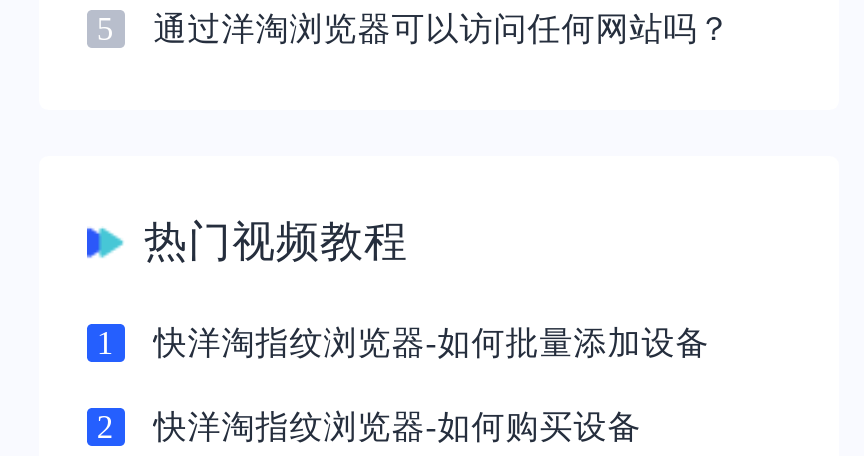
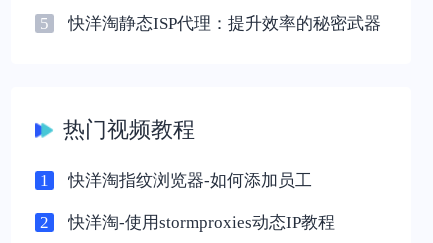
- 通过洋淘浏览器可以访问任何网站吗？
+ 快洋淘静态ISP代理：提升效率的秘密武器

- 快洋淘指纹浏览器-如何批量添加设备
+ 快洋淘指纹浏览器-如何添加员工

- 快洋淘指纹浏览器-如何购买设备
+ 快洋淘-使用stormproxies动态IP教程
